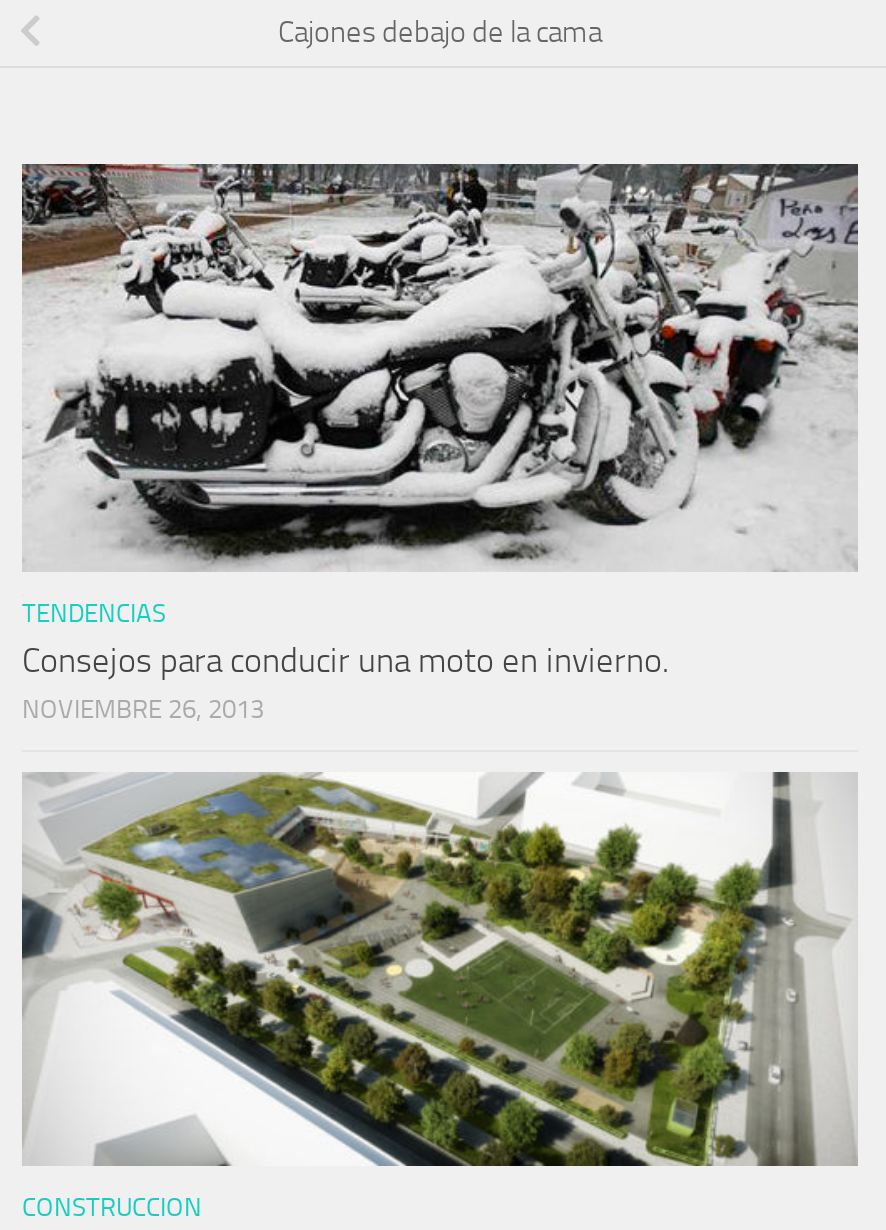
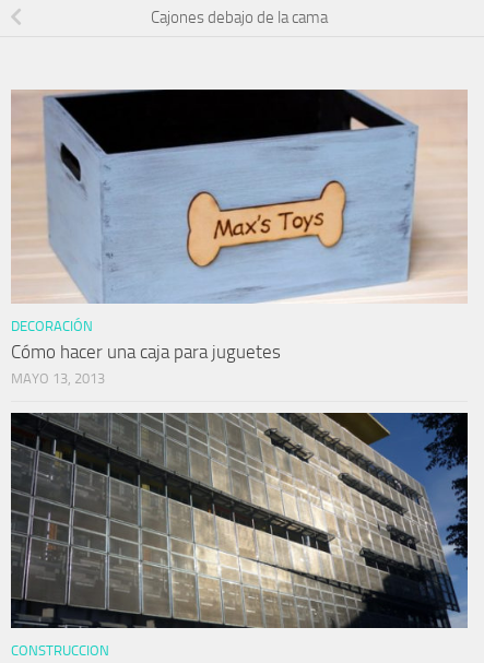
- [image]
- TENDENCIAS
- Consejos para conducir una moto en invierno.
- NOVIEMBRE 26, 2013
+ [image]
+ DECORACIÓN
+ Cómo hacer una caja para juguetes
+ MAYO 13, 2013

- [image]
+ [image]
